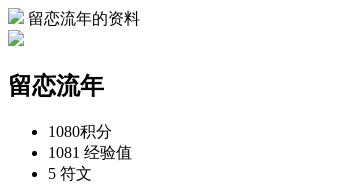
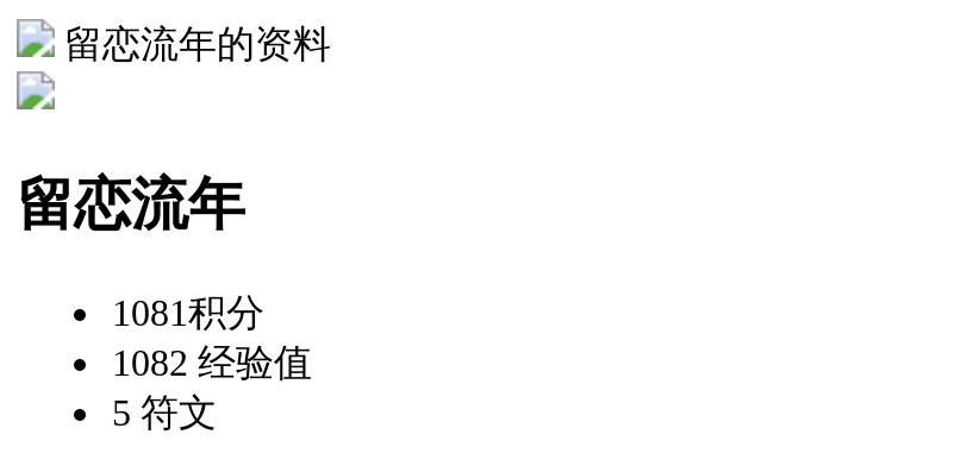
- 1080积分
+ 1081积分

- 1081经验值
+ 1082经验值
